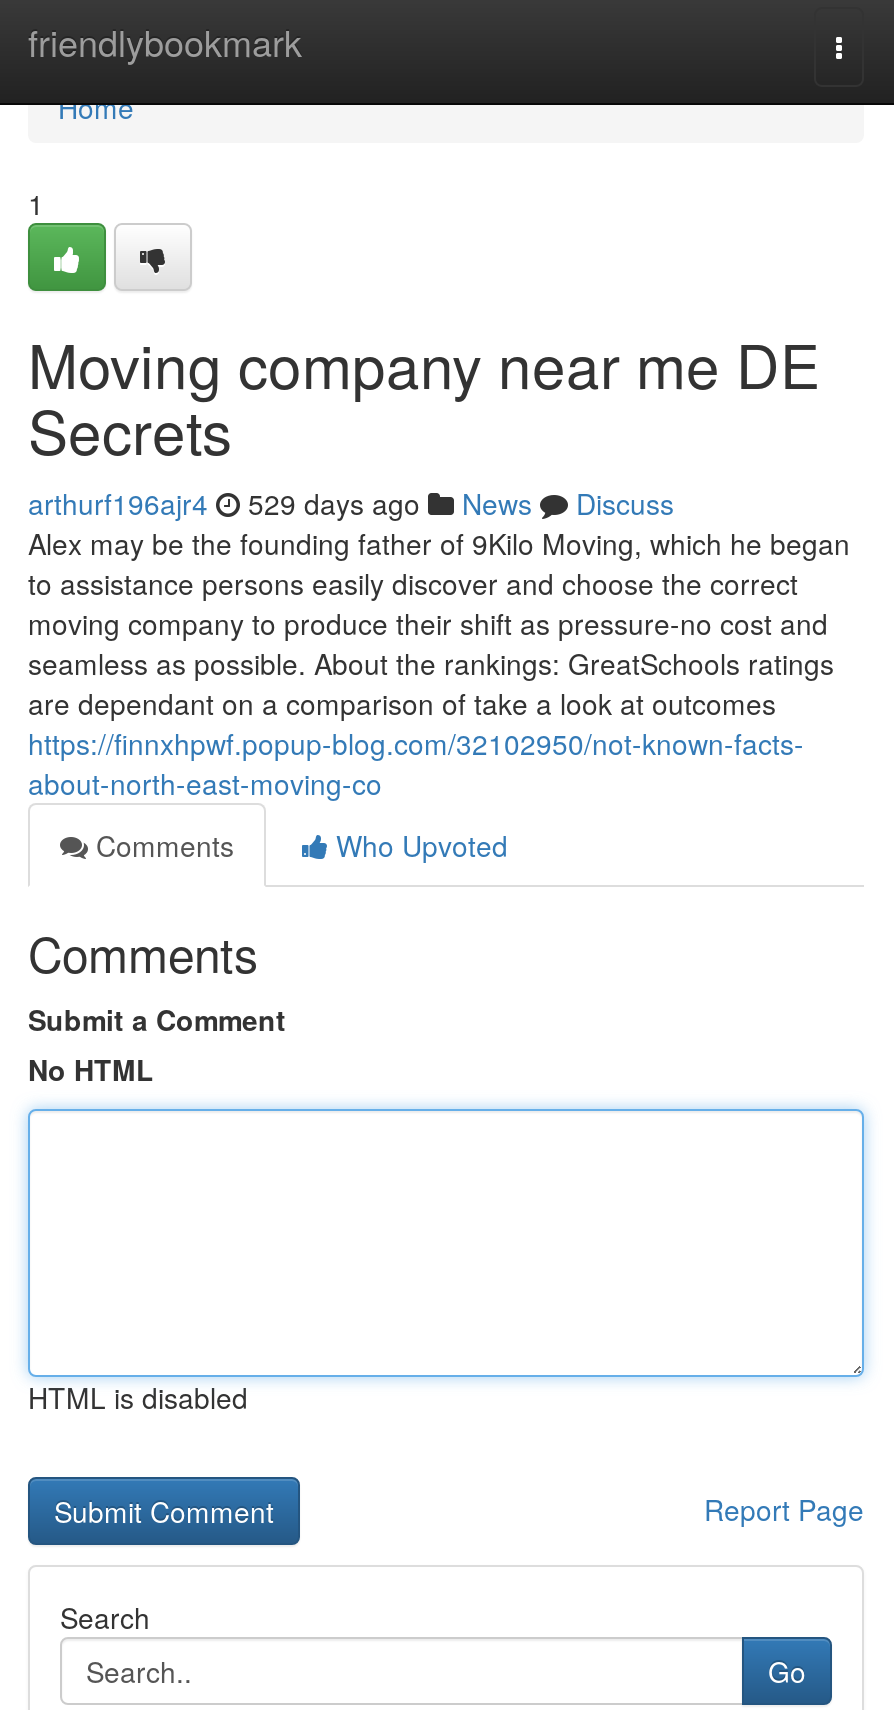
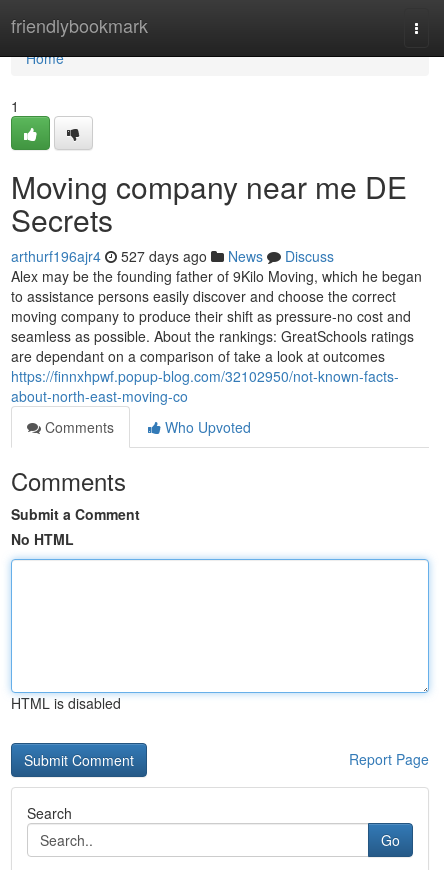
- arthurf196ajr4 529 days ago News Discuss
+ arthurf196ajr4 527 days ago News Discuss
